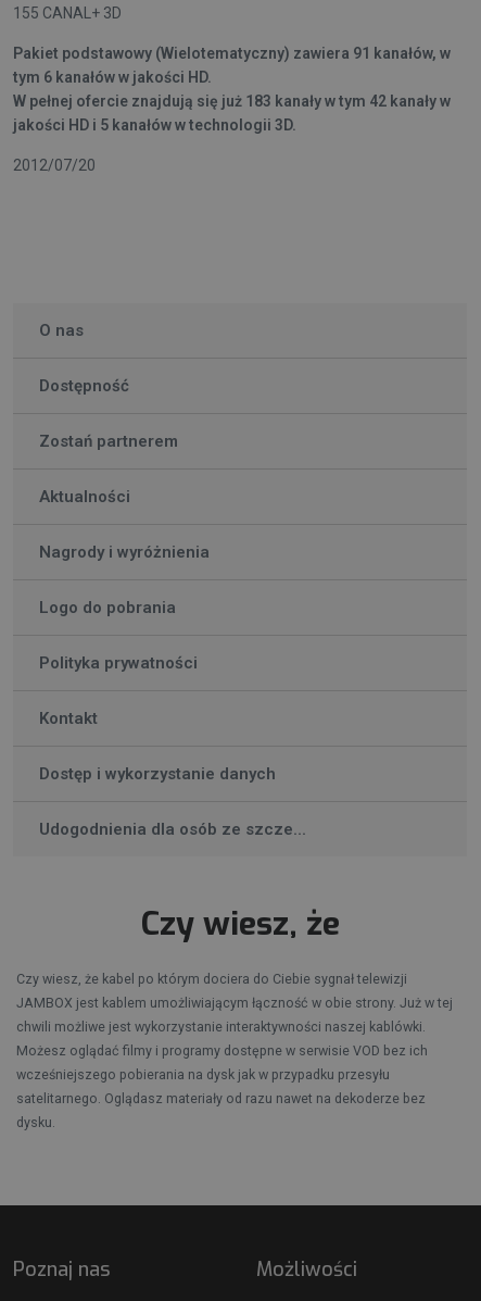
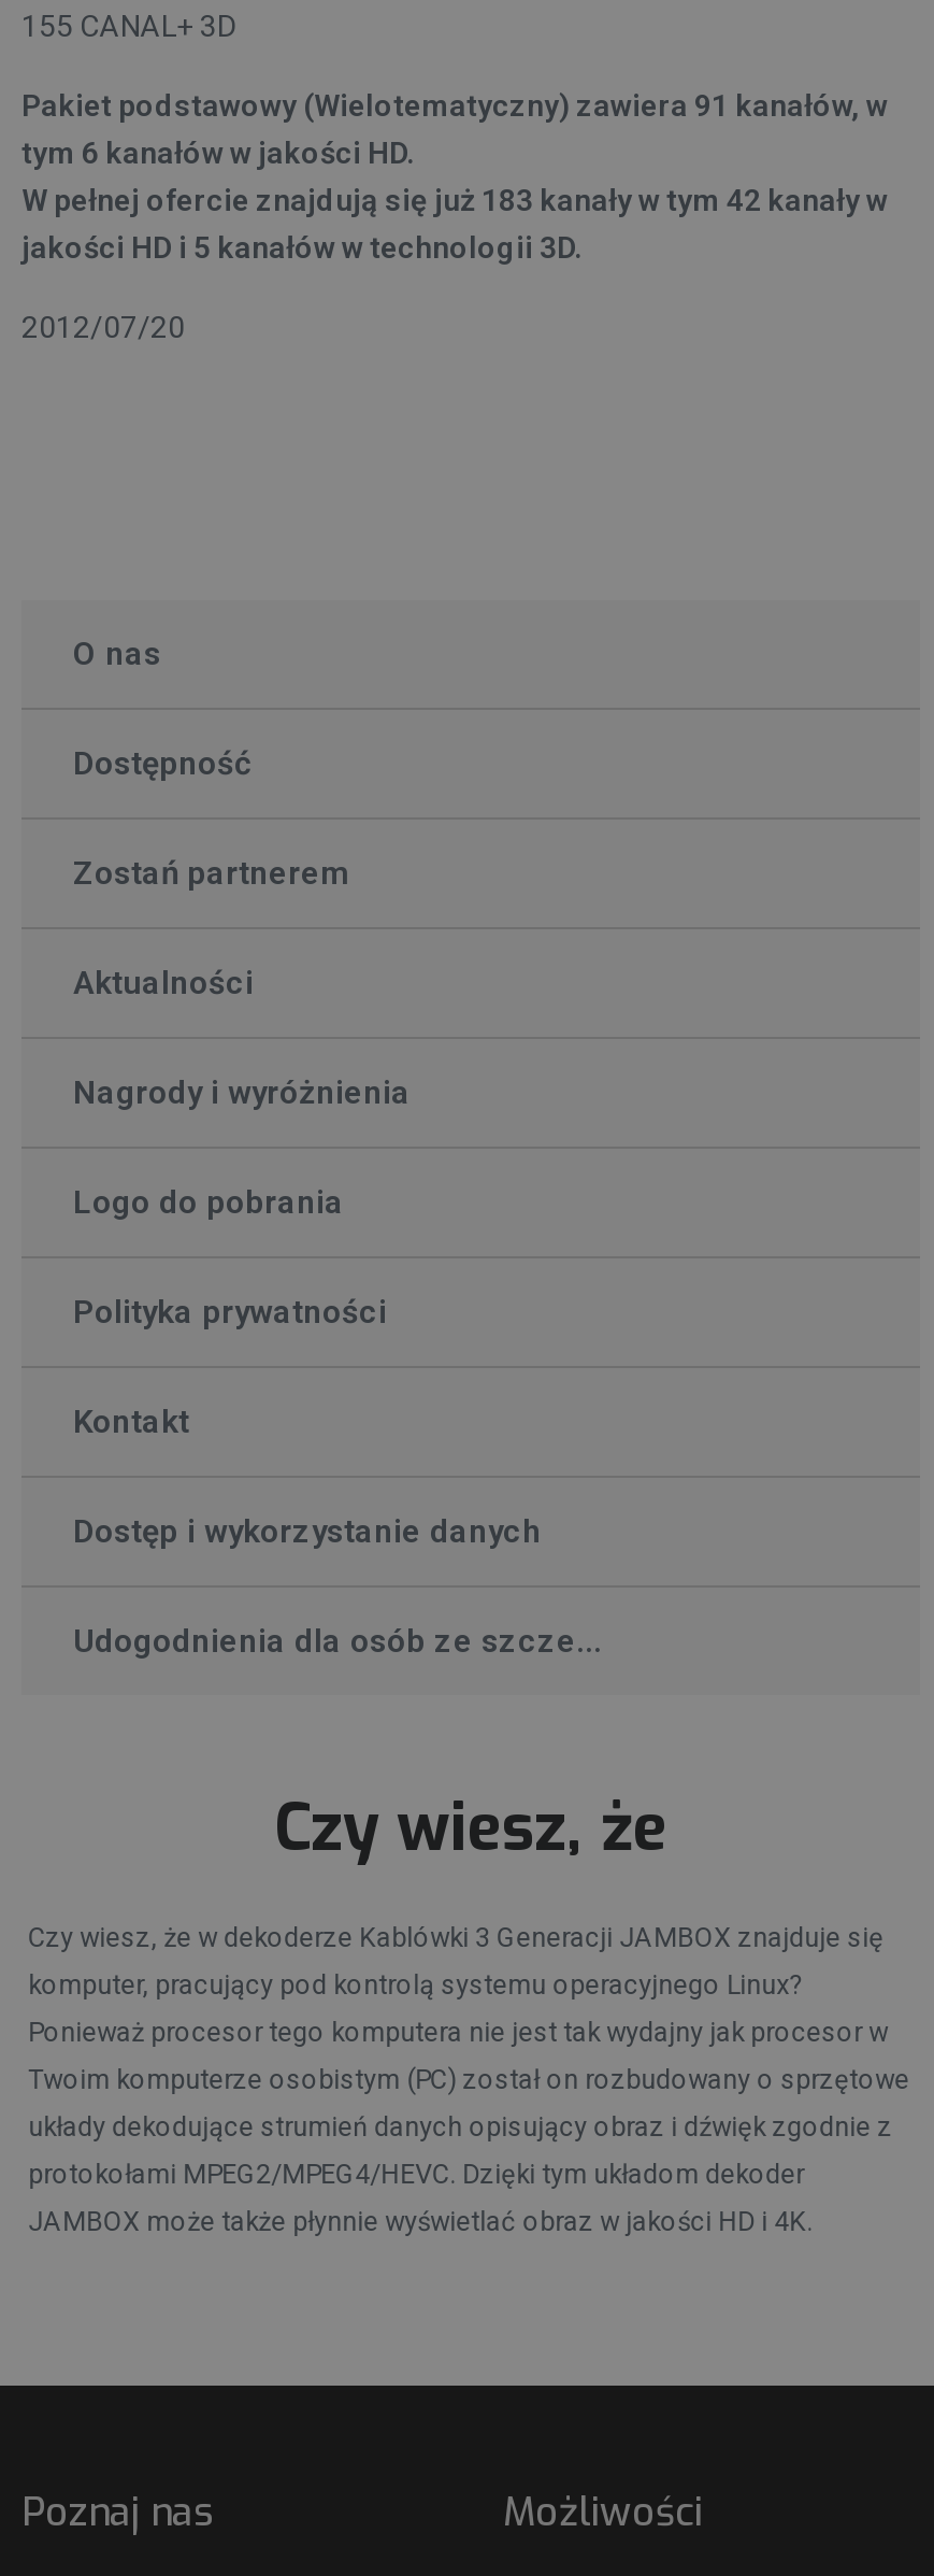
- Czy wiesz, że kabel po którym dociera do Ciebie sygnał telewizji
+ Czy wiesz, że w dekoderze Kablówki 3 Generacji JAMBOX znajduje się

- JAMBOX jest kablem umożliwiającym łączność w obie strony. Już w tej
+ komputer, pracujący pod kontrolą systemu operacyjnego Linux?

- chwili możliwe jest wykorzystanie interaktywności naszej kablówki.
+ Ponieważ procesor tego komputera nie jest tak wydajny jak procesor w

- Możesz oglądać filmy i programy dostępne w serwisie VOD bez ich
+ Twoim komputerze osobistym (PC) został on rozbudowany o sprzętowe

- wcześniejszego pobierania na dysk jak w przypadku przesyłu
+ układy dekodujące strumień danych opisujący obraz i dźwięk zgodnie z

- satelitarnego. Oglądasz materiały od razu nawet na dekoderze bez
+ protokołami MPEG2/MPEG4/HEVC. Dzięki tym układom dekoder

- dysku.
+ JAMBOX może także płynnie wyświetlać obraz w jakości HD i 4K.
